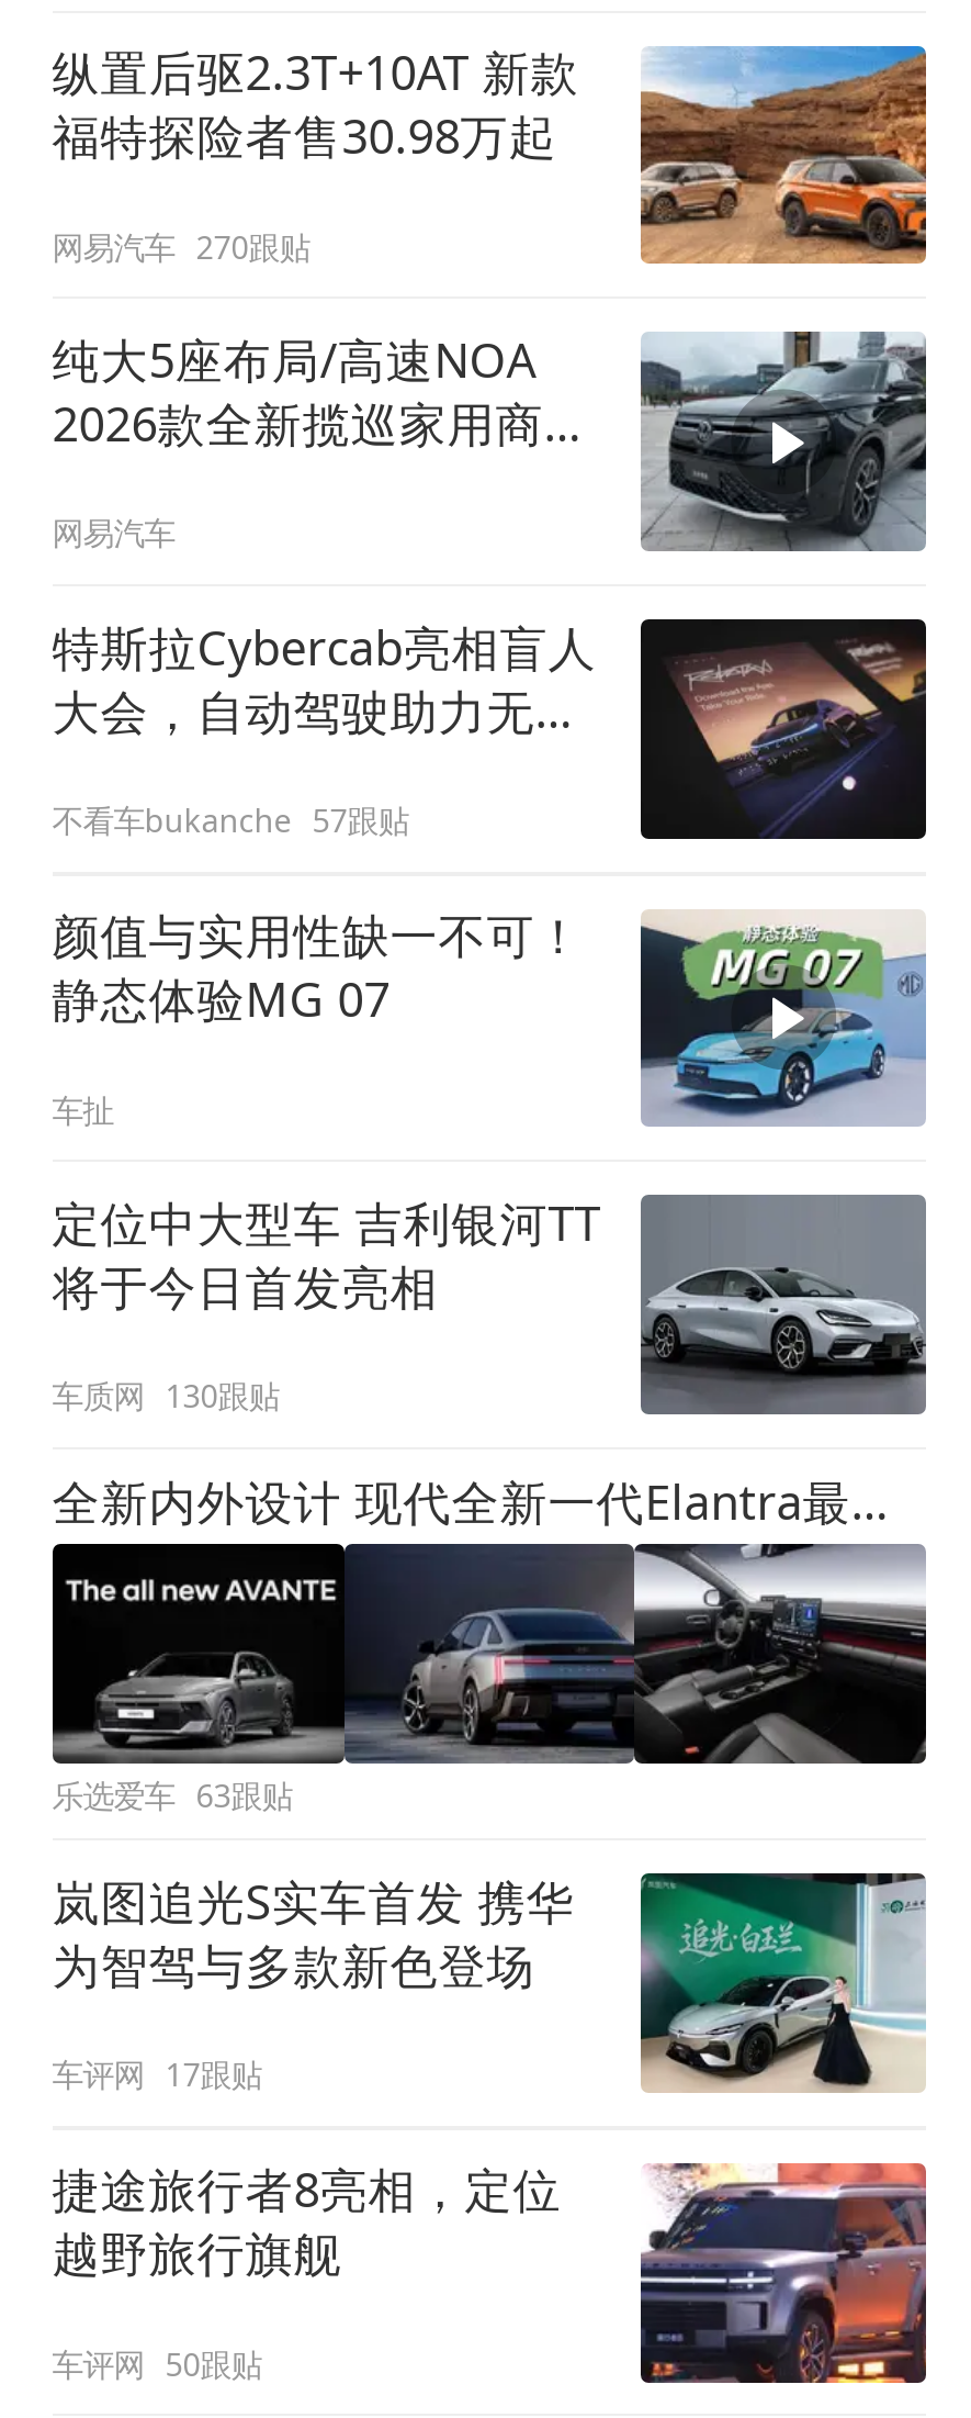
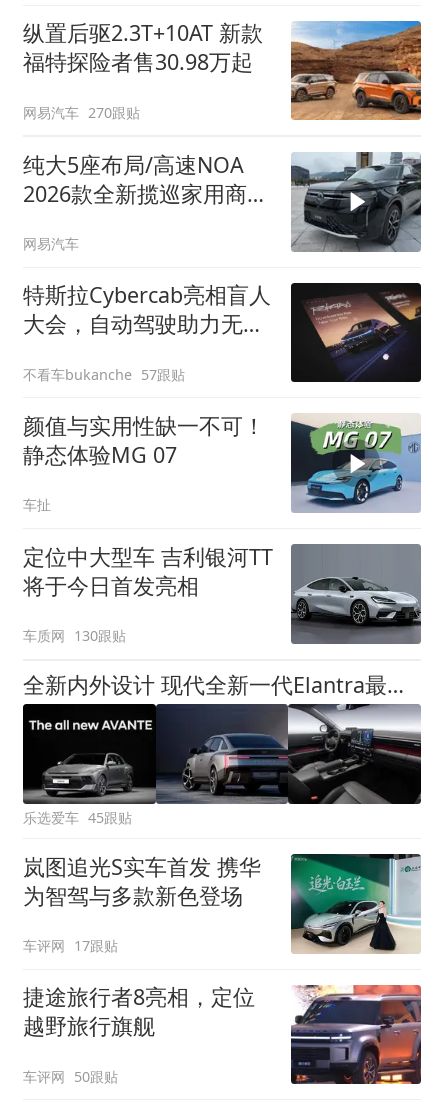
- 乐选爱车 63跟贴
+ 乐选爱车 45跟贴
